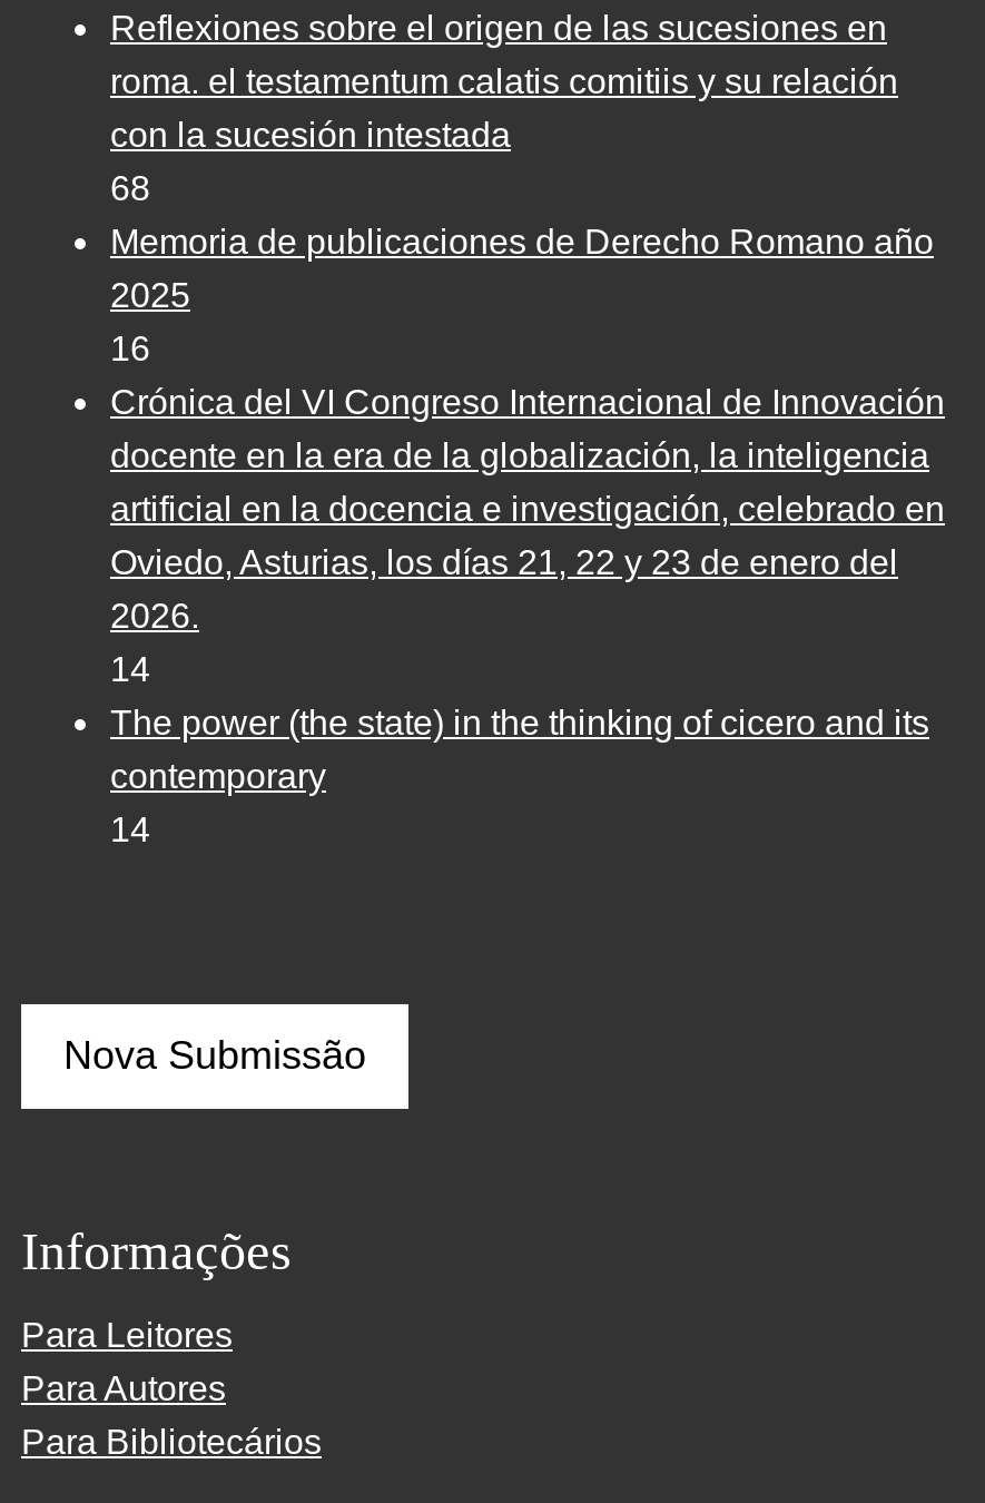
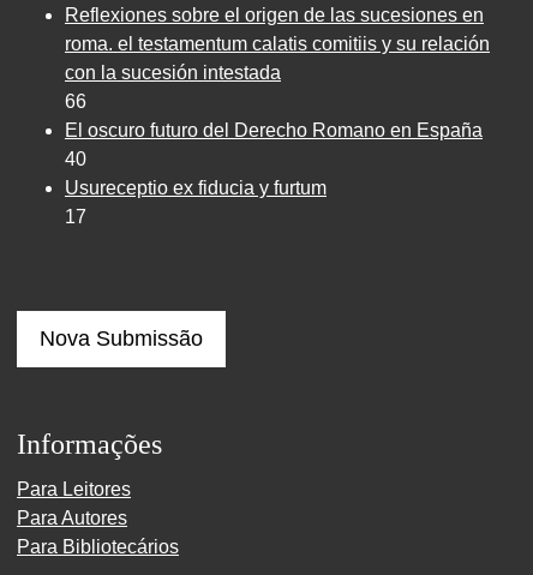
- 68
- Memoria de publicaciones de Derecho Romano año
- 2025
- 16
- Crónica del VI Congreso Internacional de Innovación
- docente en la era de la globalización, la inteligencia
- artificial en la docencia e investigación, celebrado en
- Oviedo, Asturias, los días 21, 22 y 23 de enero del
- 2026.
- 14
- The power (the state) in the thinking of cicero and its
- contemporary
- 14
+ 66
+ El oscuro futuro del Derecho Romano en España
+ 40
+ Usureceptio ex fiducia y furtum
+ 17
